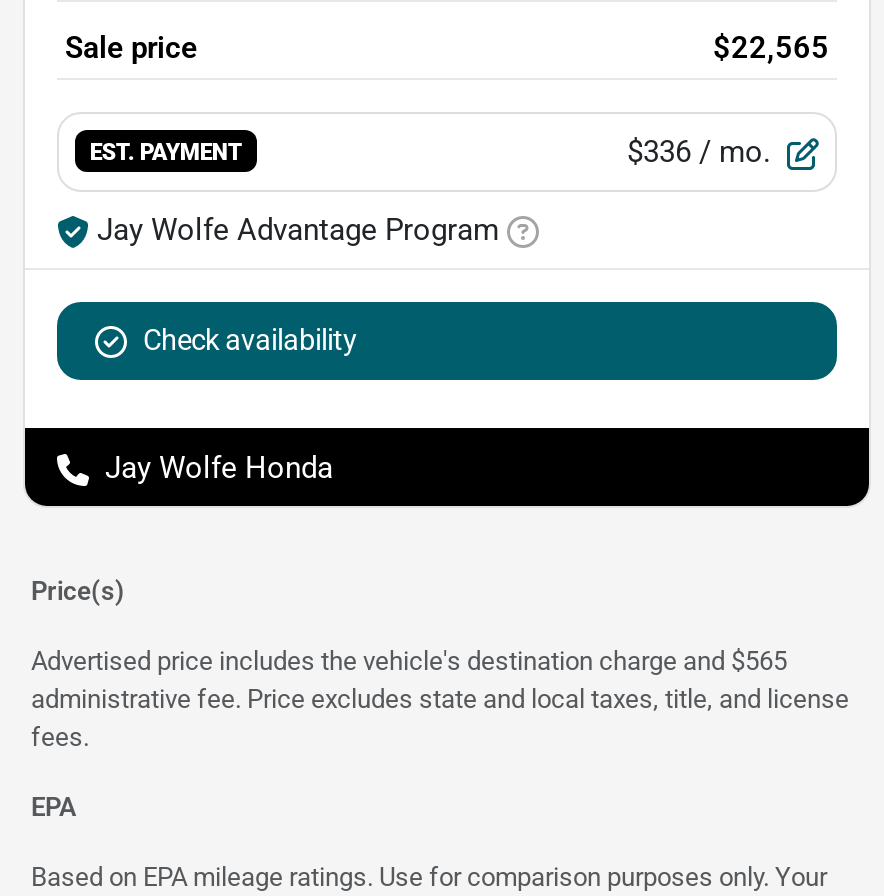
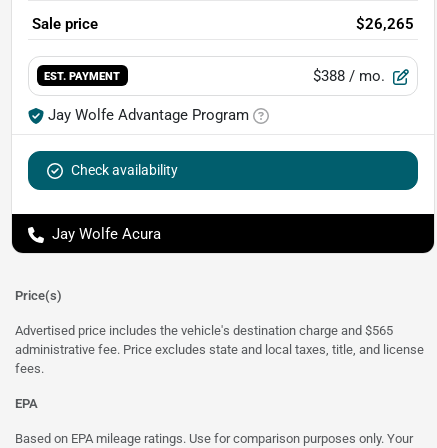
- $22,565
+ $26,265

- $336 / mo.
+ $388 / mo.

- Jay Wolfe Honda
+ Jay Wolfe Acura
